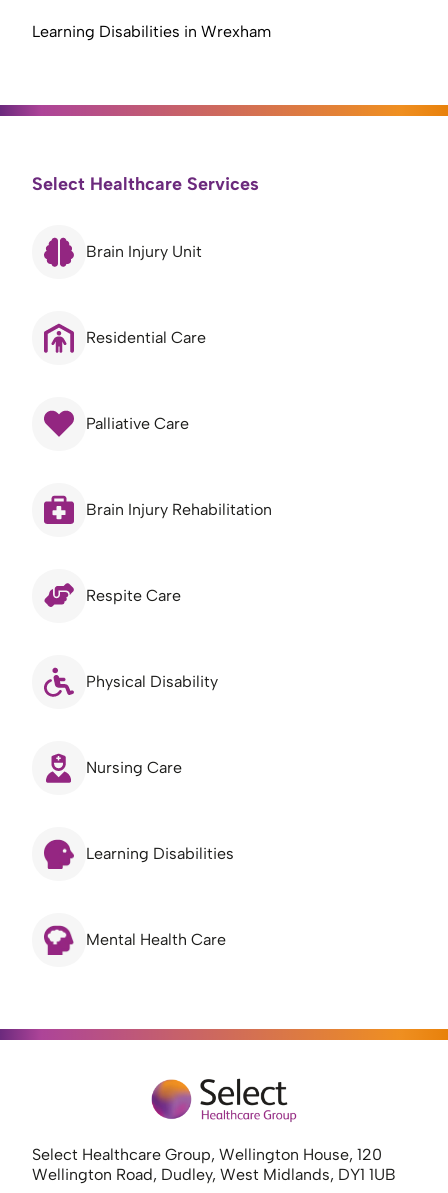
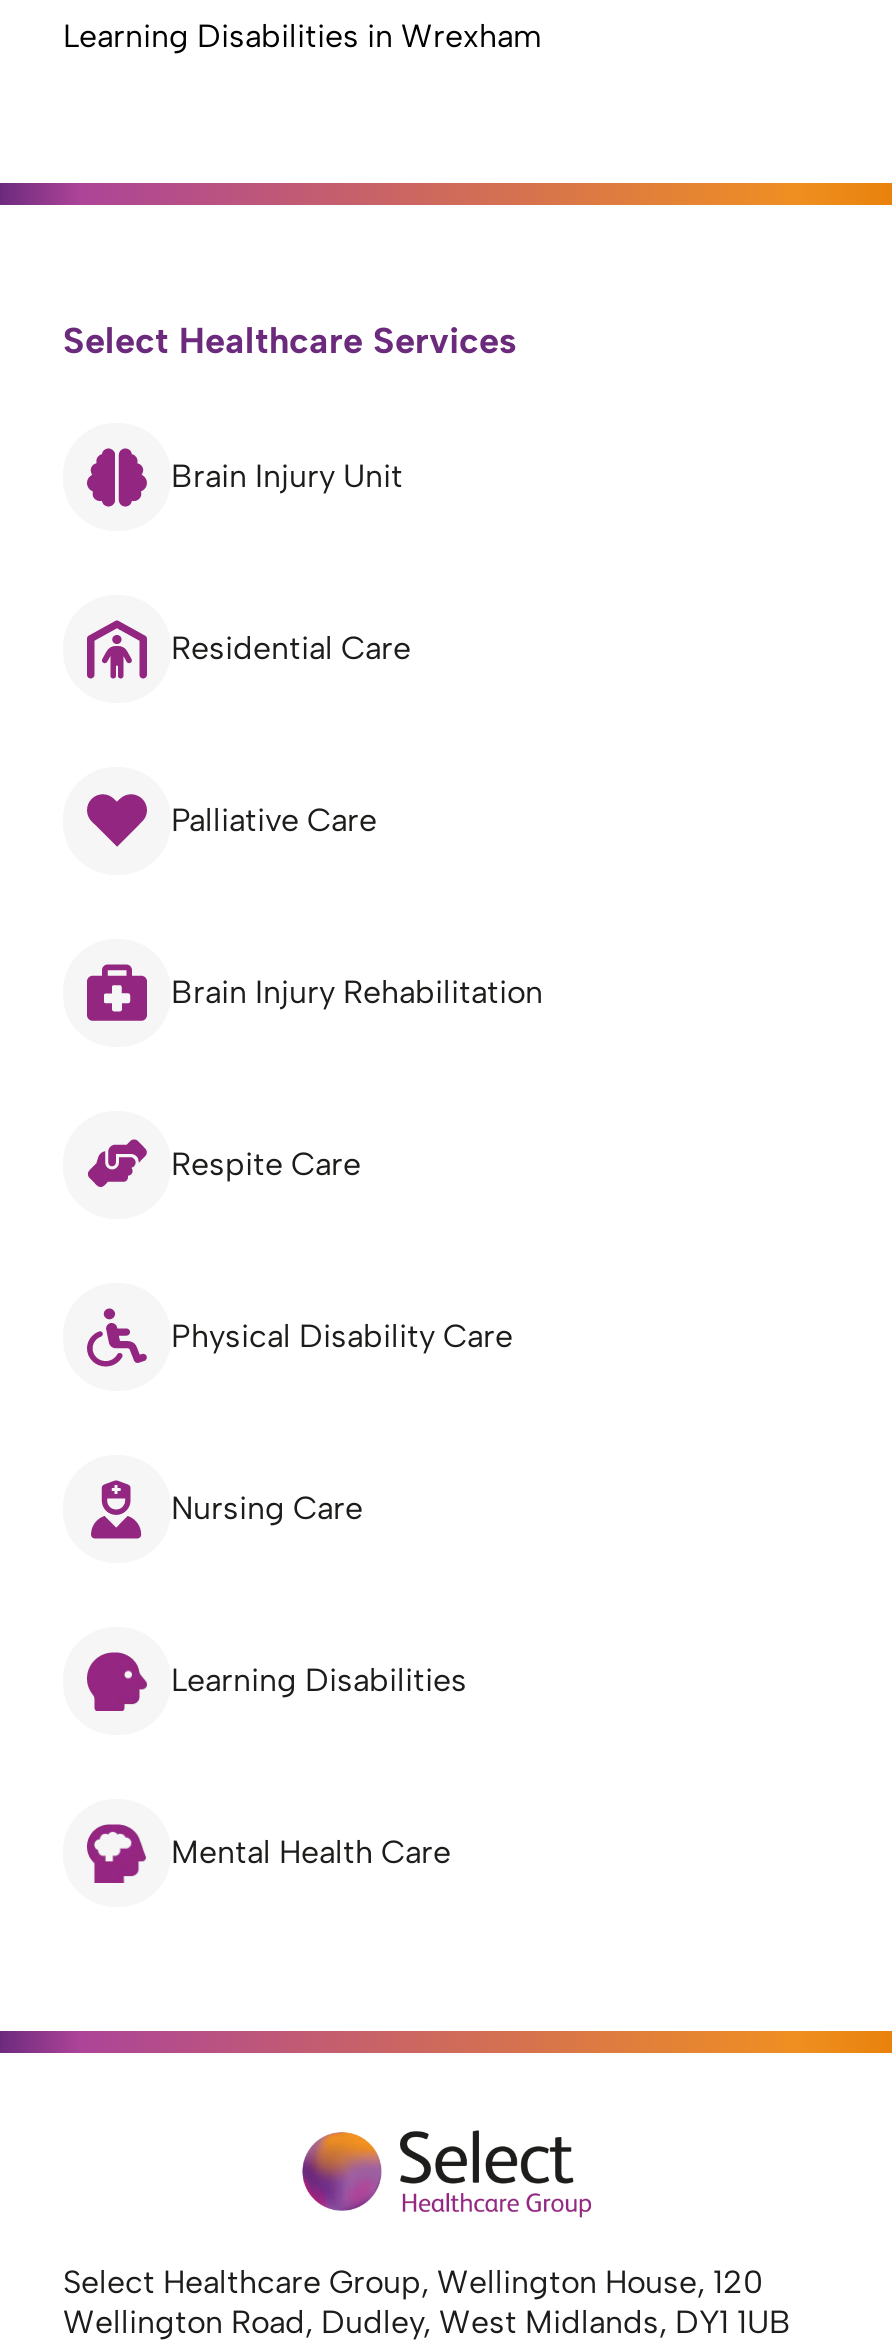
- Physical Disability
+ Physical Disability Care
